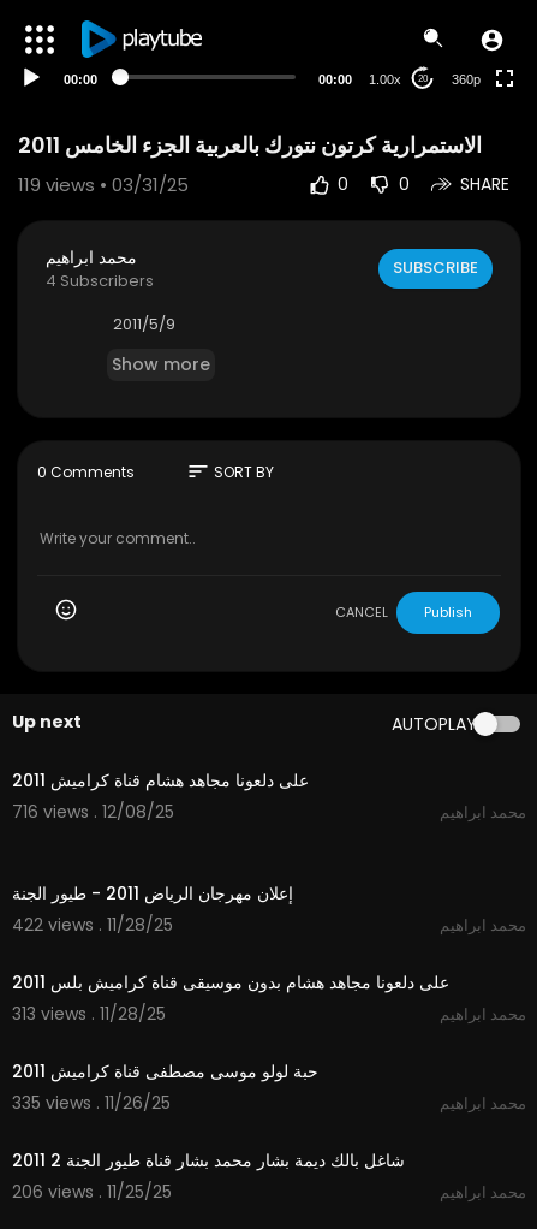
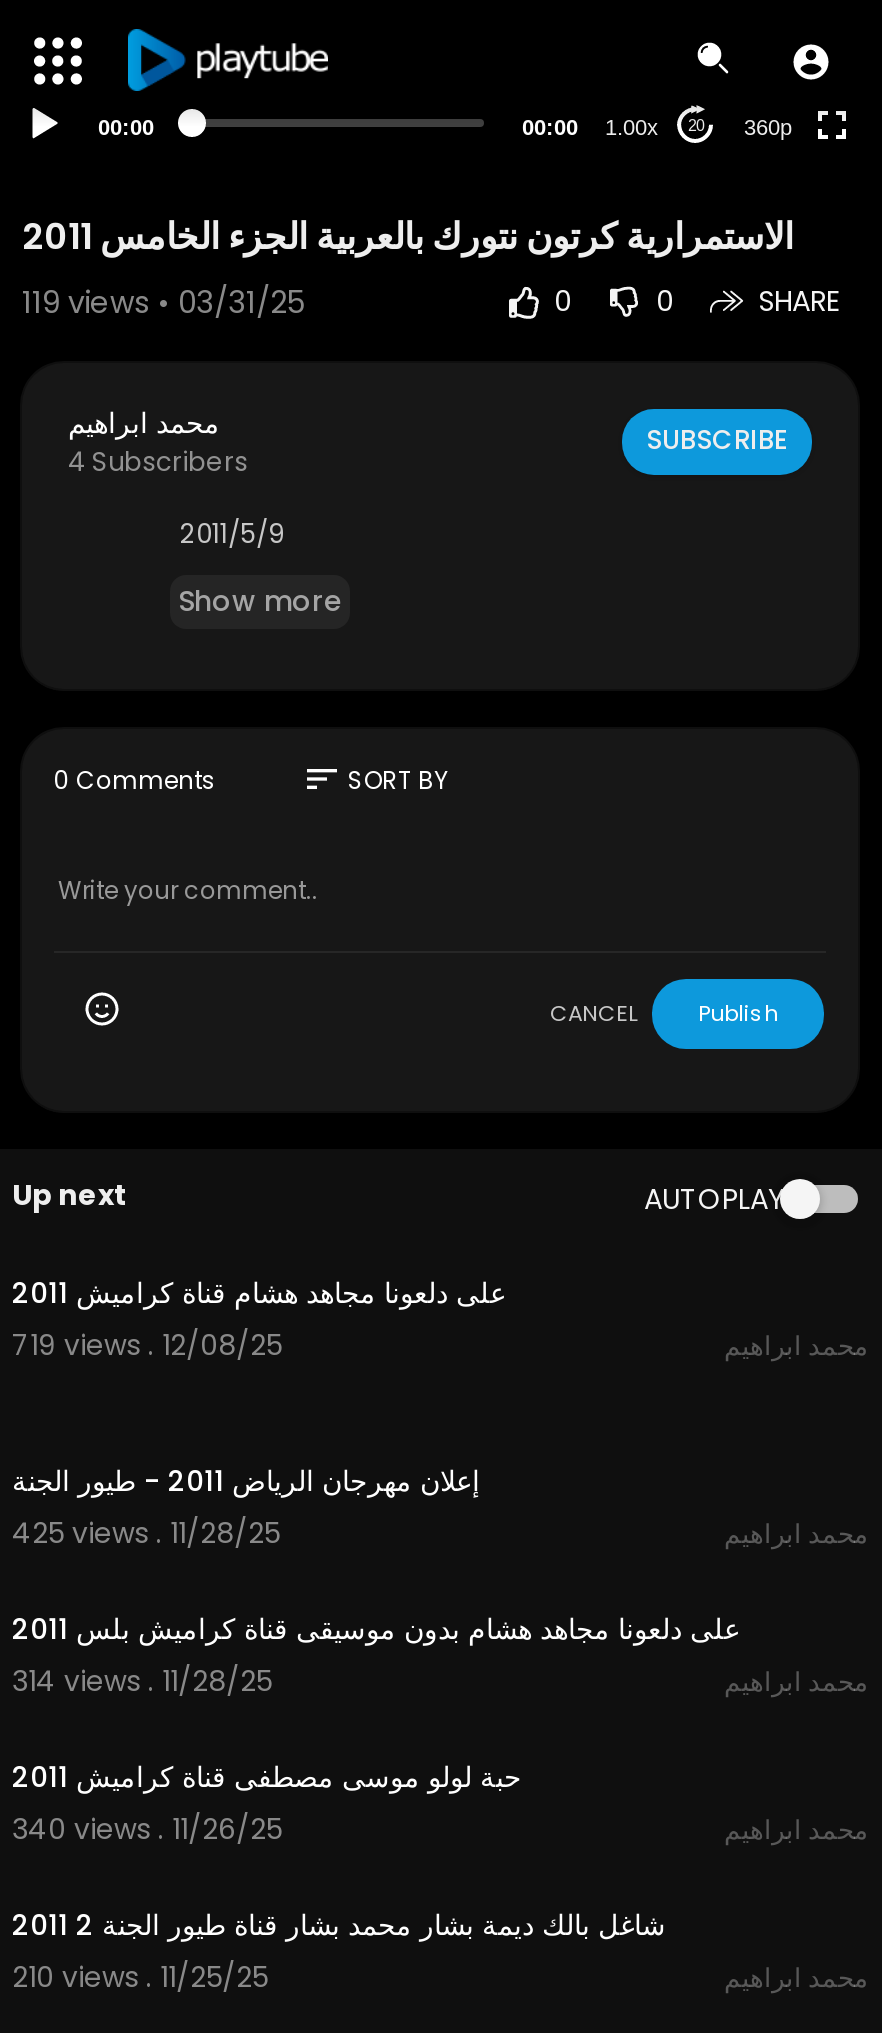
- 716 views . 12/08/25
+ 719 views . 12/08/25

- 422 views . 11/28/25
+ 425 views . 11/28/25

- 313 views . 11/28/25
+ 314 views . 11/28/25

- 335 views . 11/26/25
+ 340 views . 11/26/25

- 206 views . 11/25/25
+ 210 views . 11/25/25
